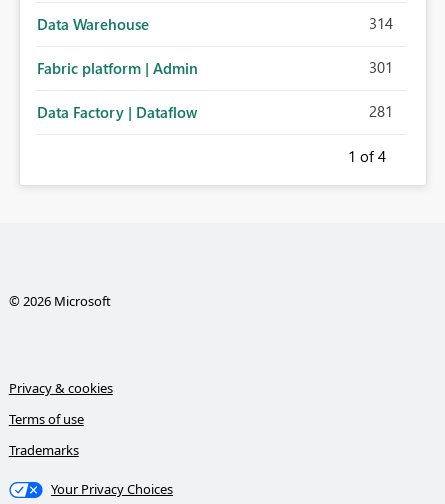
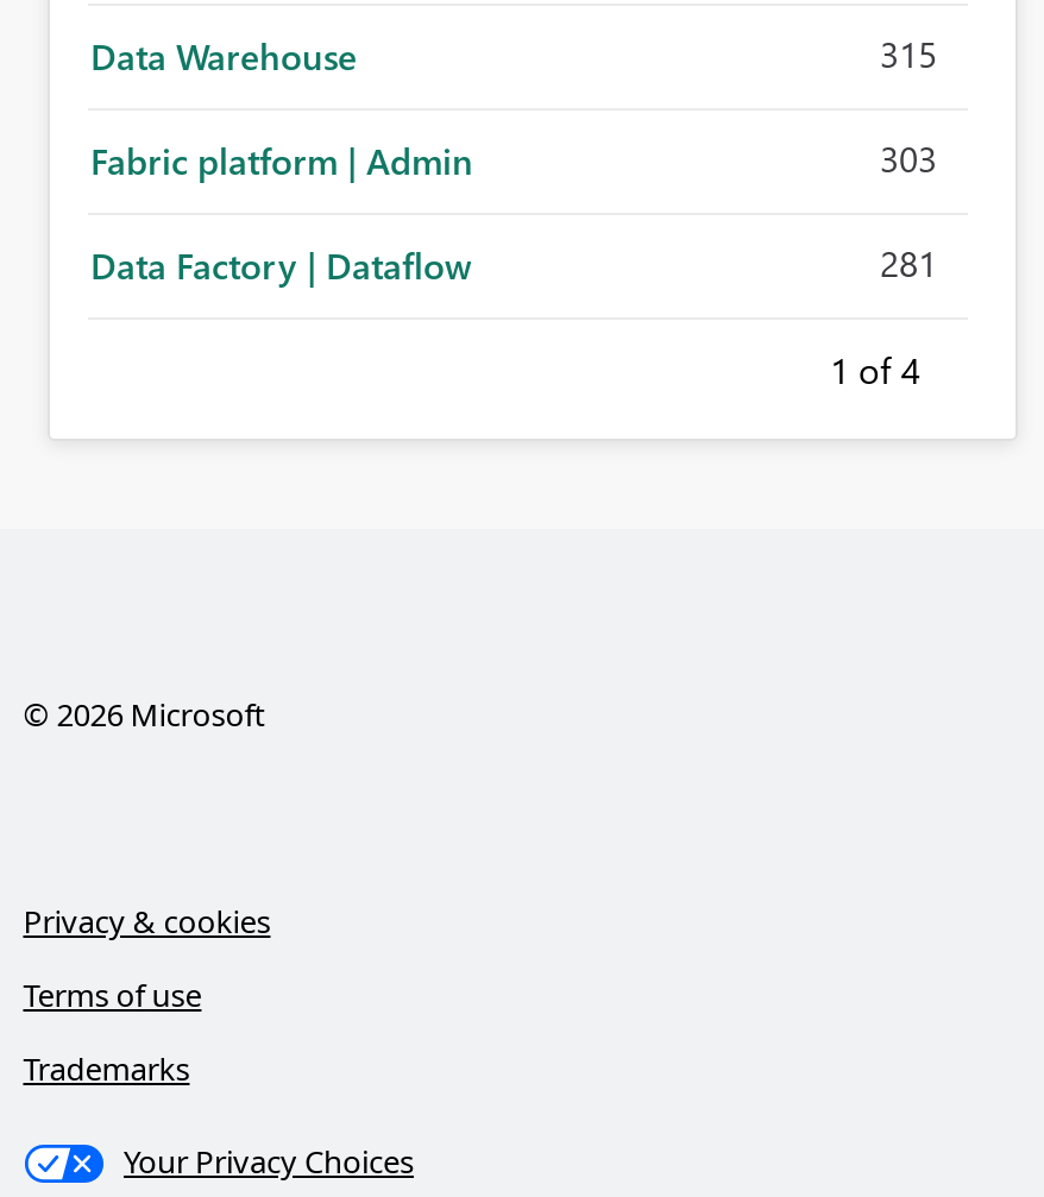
- 314
+ 315

- 301
+ 303
